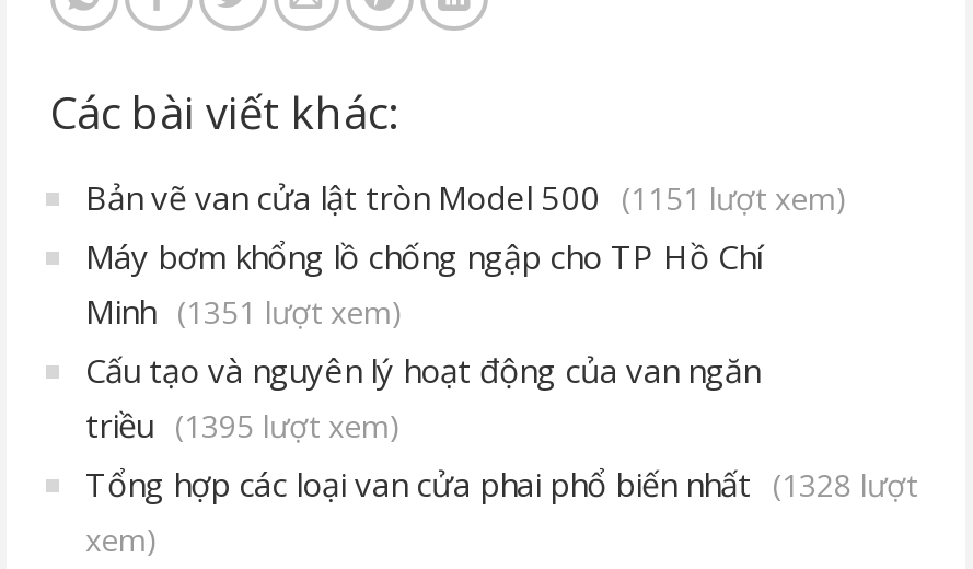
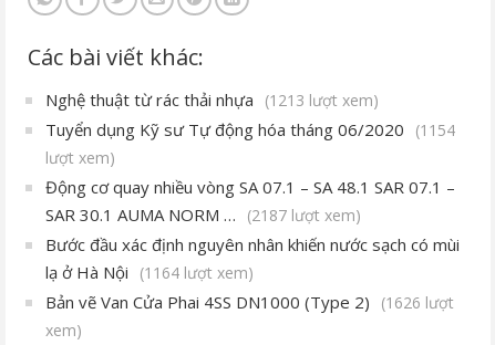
- Bản vẽ van cửa lật tròn Model 500 (1151 lượt xem)
- Máy bơm khổng lồ chống ngập cho TP Hồ Chí
- Minh (1351 lượt xem)
- Cấu tạo và nguyên lý hoạt động của van ngăn
- triều (1395 lượt xem)
- Tổng hợp các loại van cửa phai phổ biến nhất (1328 lượt
+ Nghệ thuật từ rác thải nhựa (1213 lượt xem)
+ Tuyển dụng Kỹ sư Tự động hóa tháng 06/2020 (1154
+ lượt xem)
+ Động cơ quay nhiều vòng SA 07.1 – SA 48.1 SAR 07.1 –
+ SAR 30.1 AUMA NORM … (2187 lượt xem)
+ Bước đầu xác định nguyên nhân khiến nước sạch có mùi
+ lạ ở Hà Nội (1164 lượt xem)
+ Bản vẽ Van Cửa Phai 4SS DN1000 (Type 2) (1626 lượt
